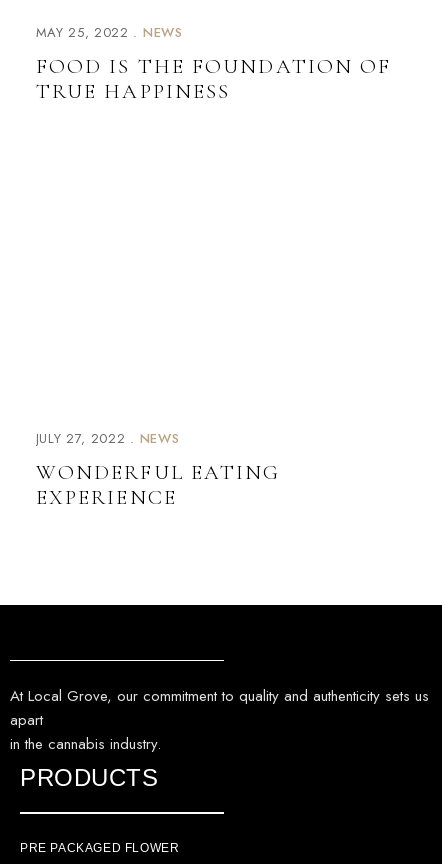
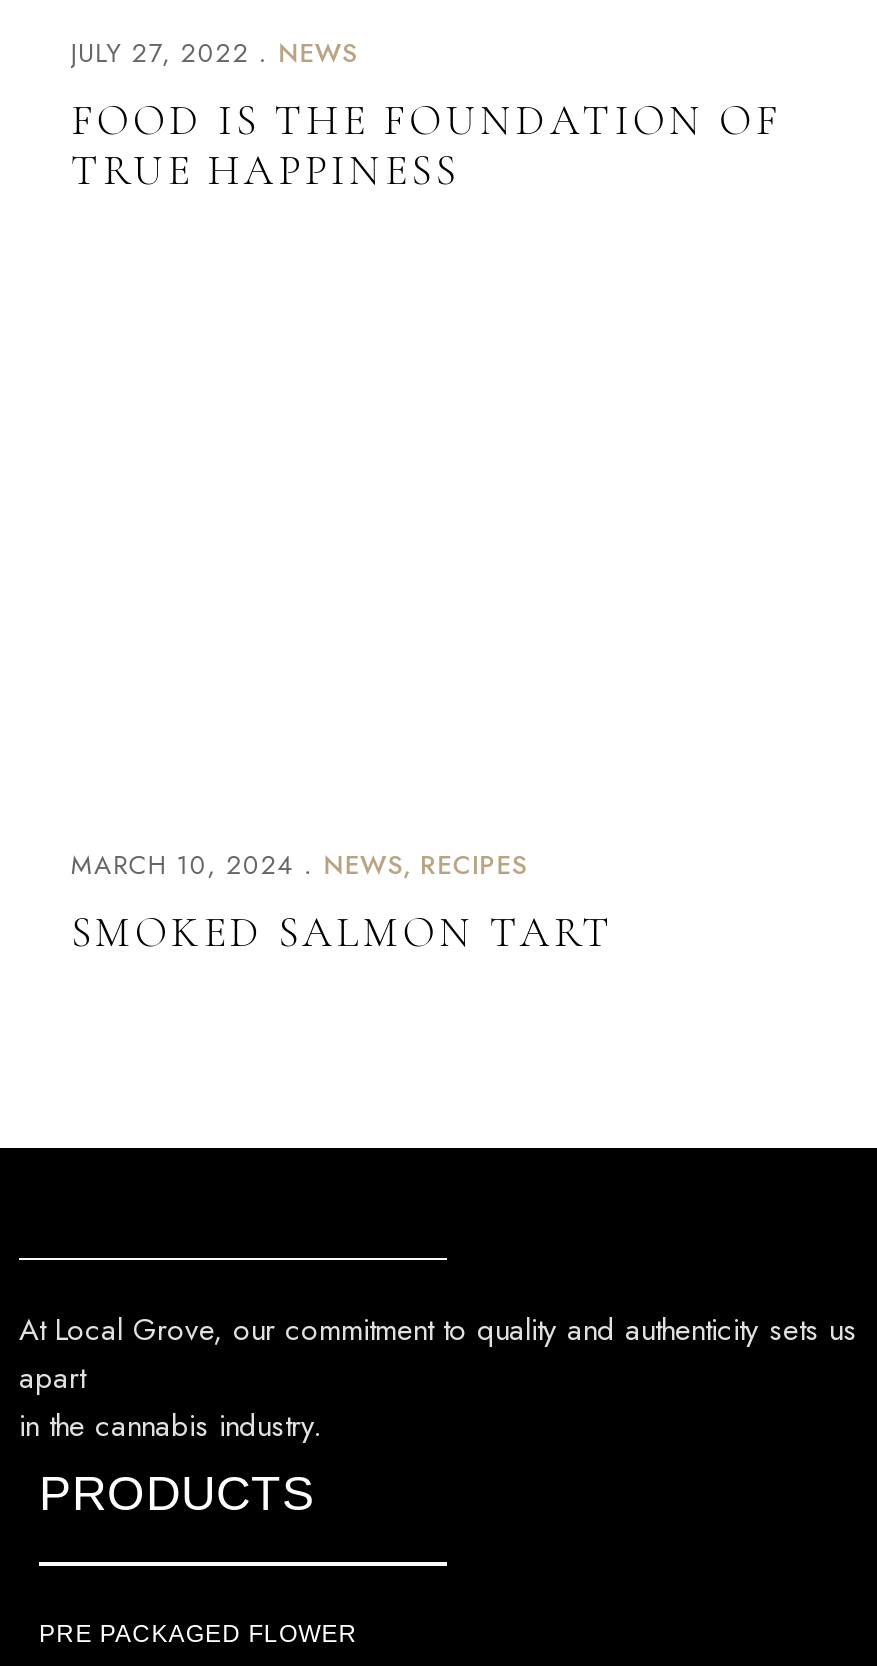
- MAY 25, 2022 NEWS
+ JULY 27, 2022 NEWS

- JULY 27, 2022
- NEWS
+ MARCH 10, 2024
+ NEWS RECIPES

- WONDERFUL EATING
- EXPERIENCE
+ SMOKED SALMON TART
